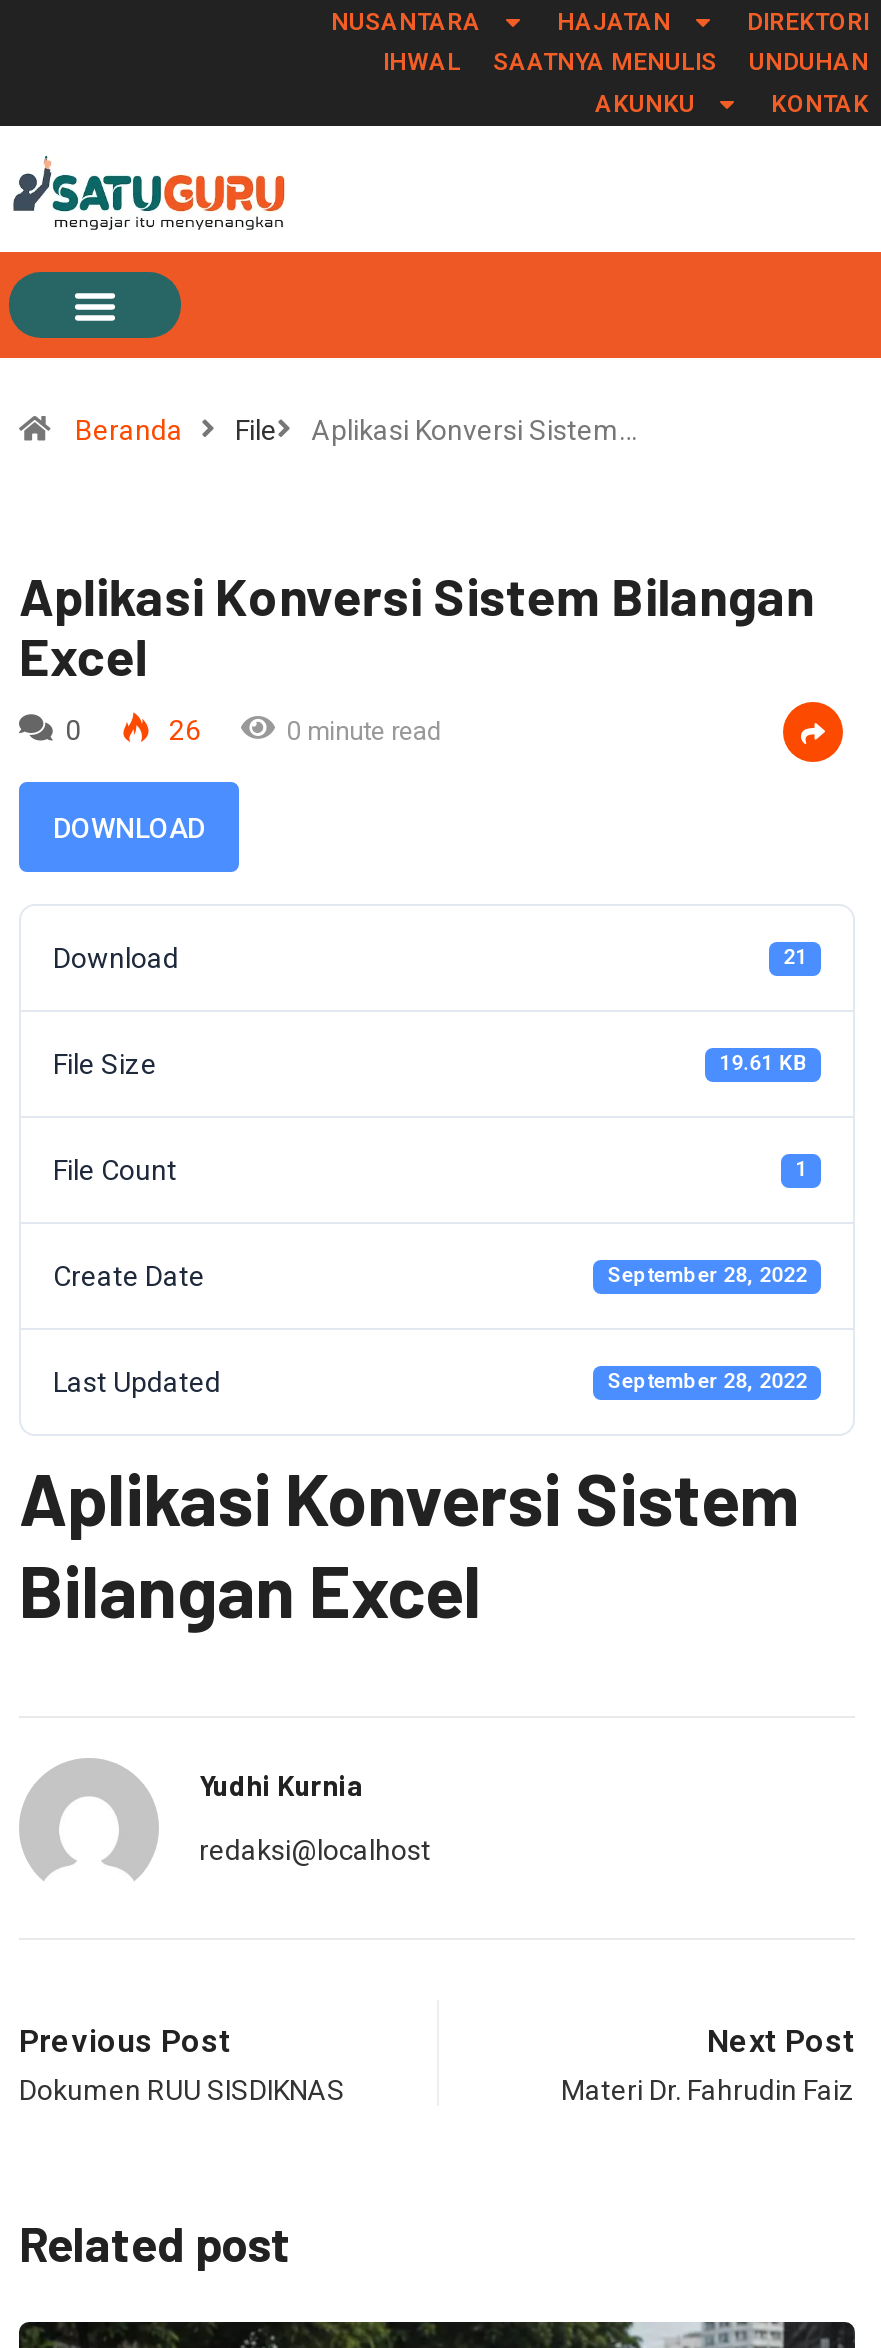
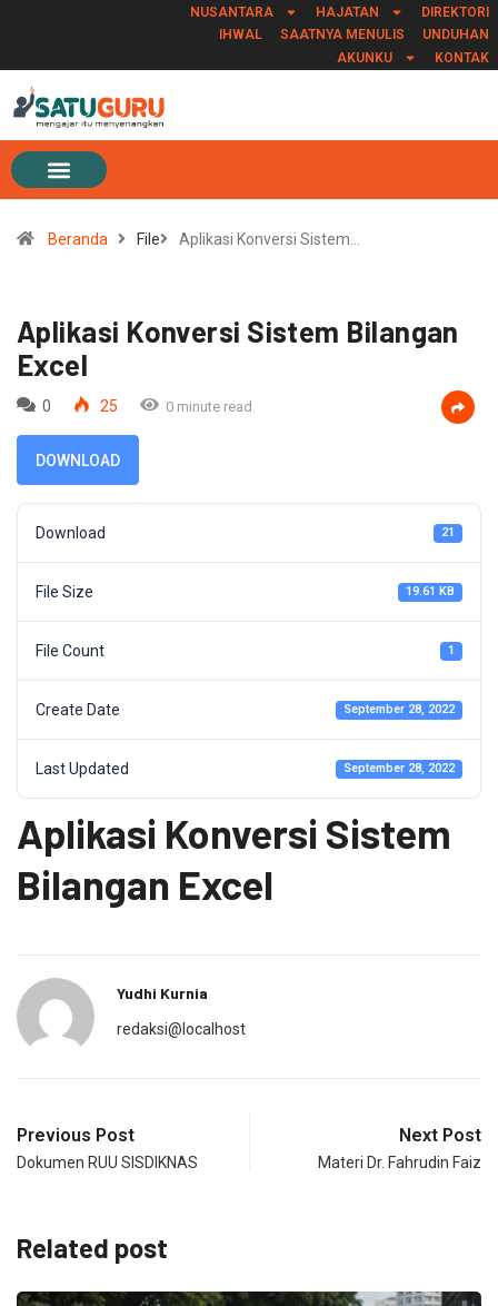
- 26
+ 25
